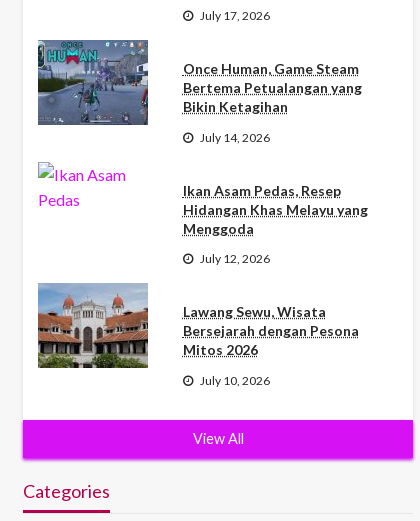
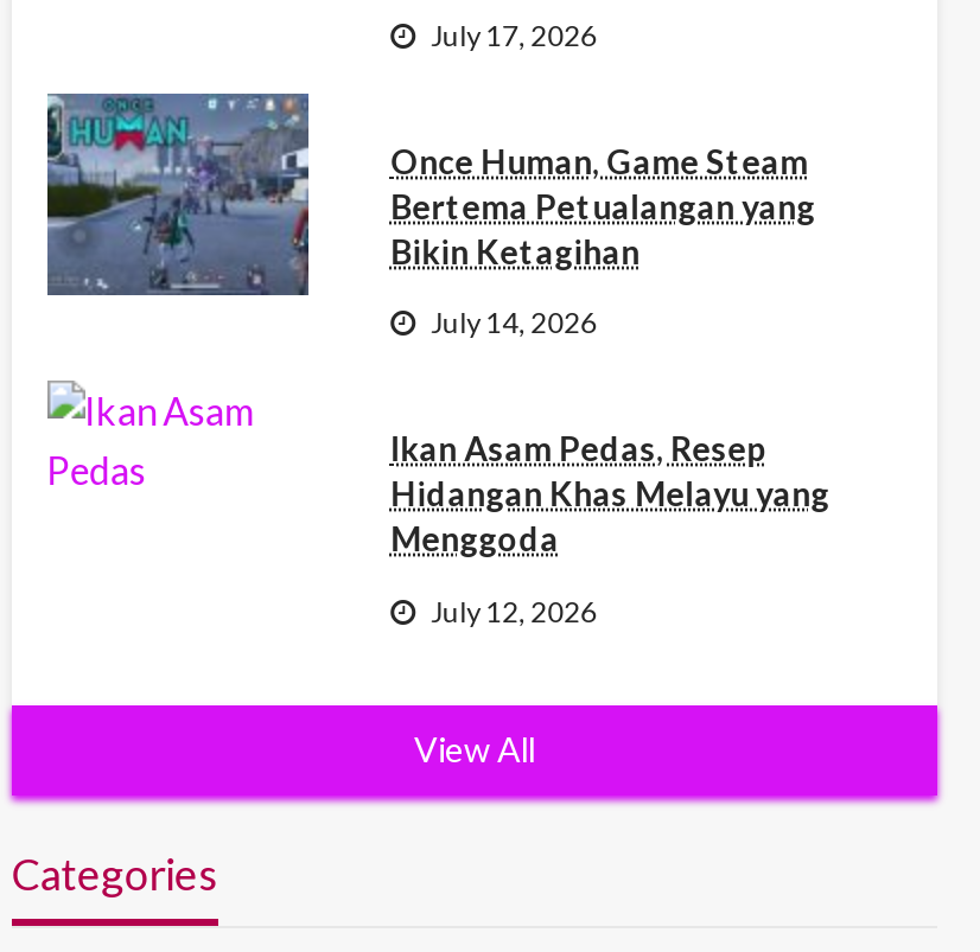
- [image]
- Lawang Sewu, Wisata
- Bersejarah dengan Pesona
- Mitos 2026
- July 10, 2026
